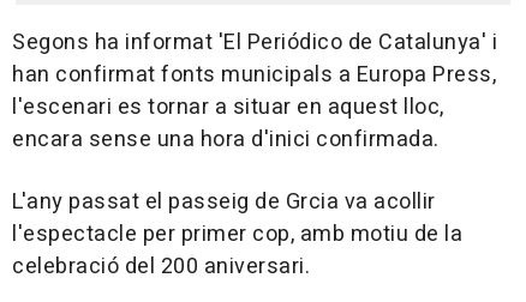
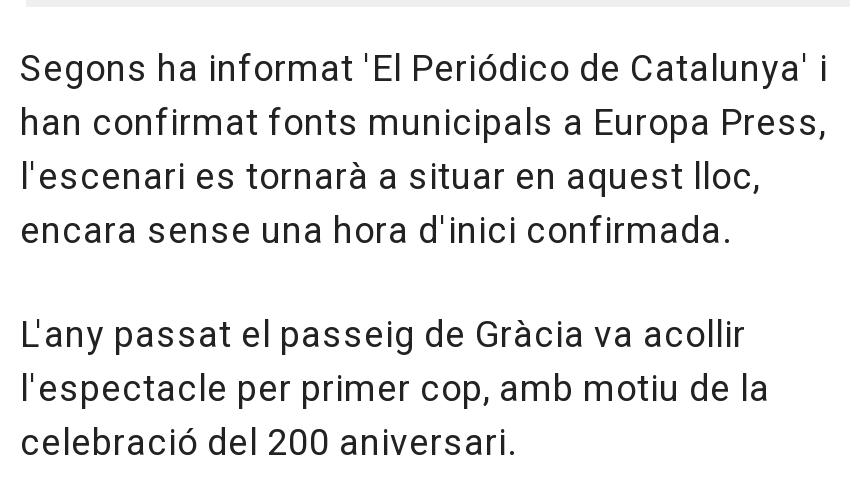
- l'escenari es tornar a situar en aquest lloc,
+ l'escenari es tornarà a situar en aquest lloc,

- L'any passat el passeig de Grcia va acollir
+ L'any passat el passeig de Gràcia va acollir
